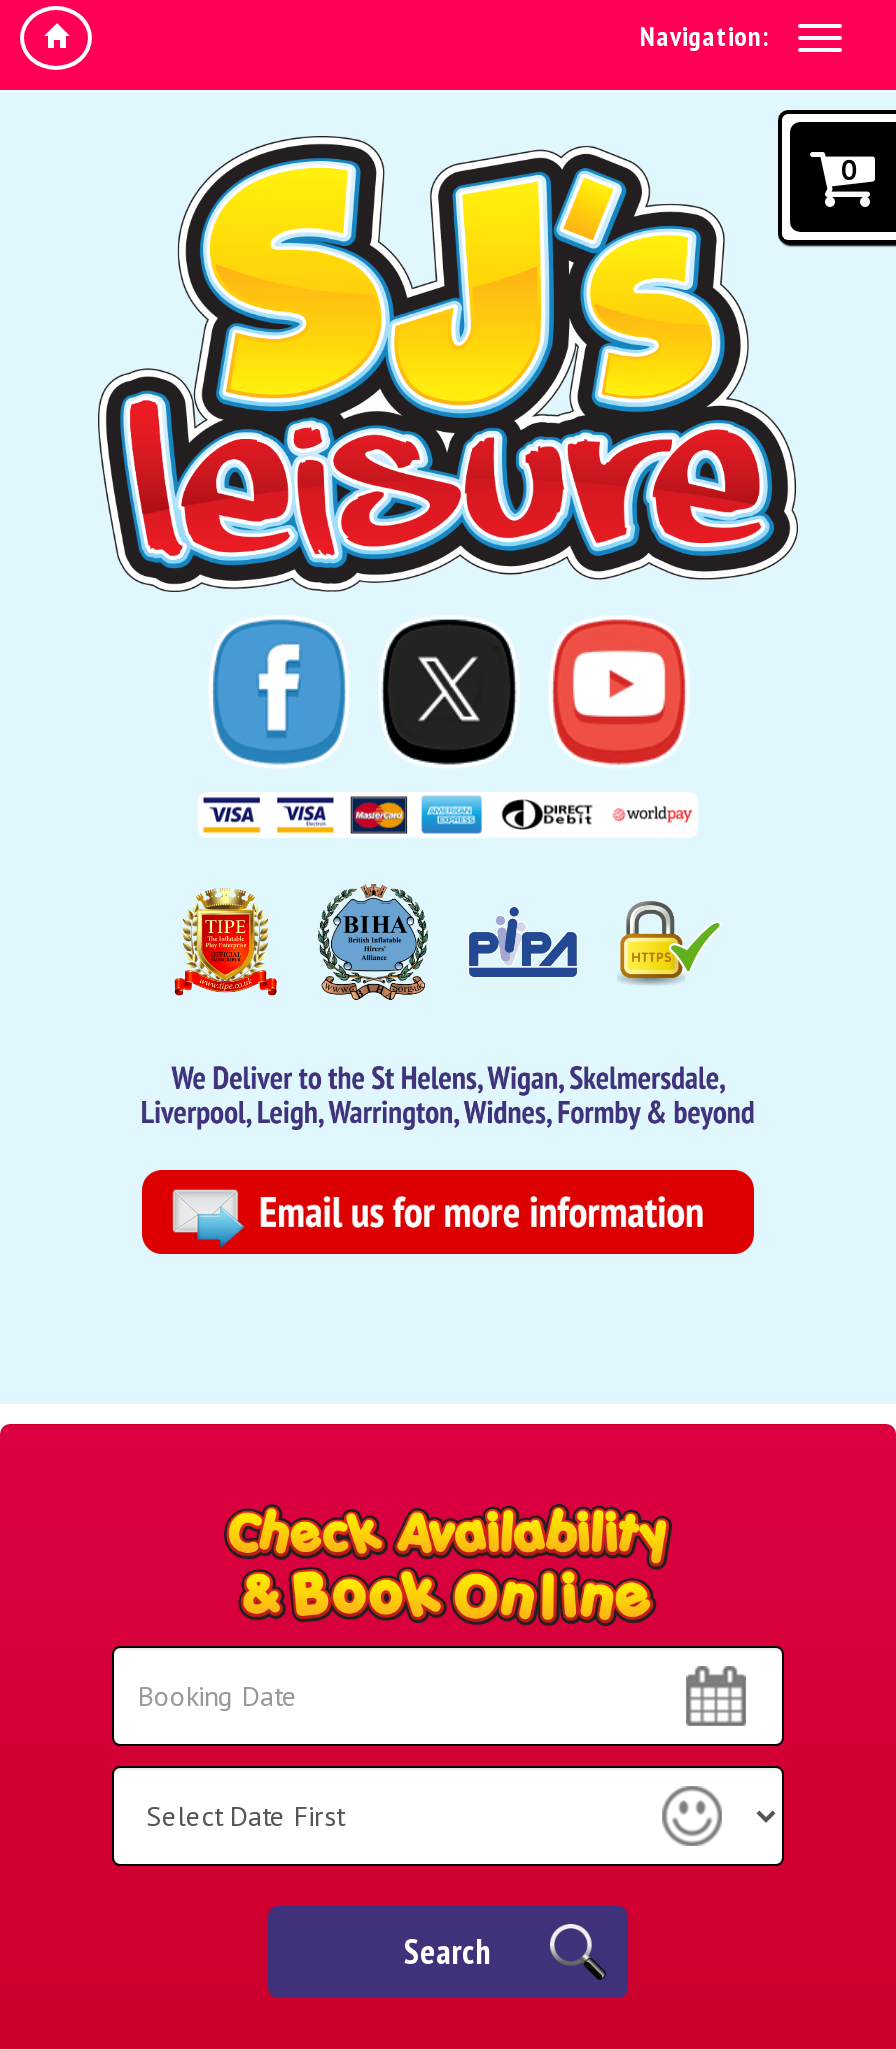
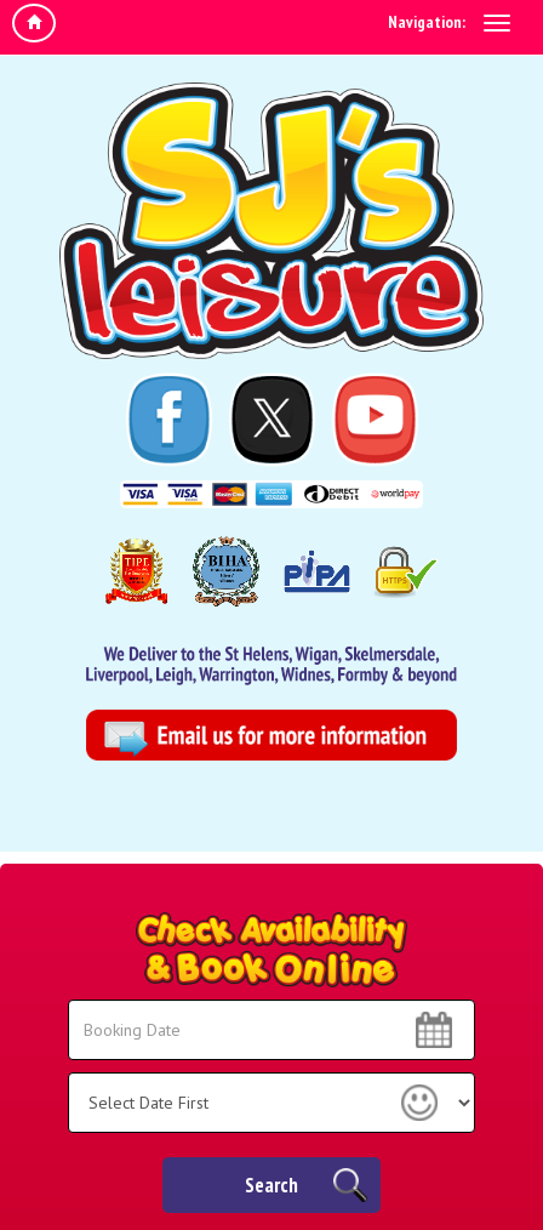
- [image]
- 0
